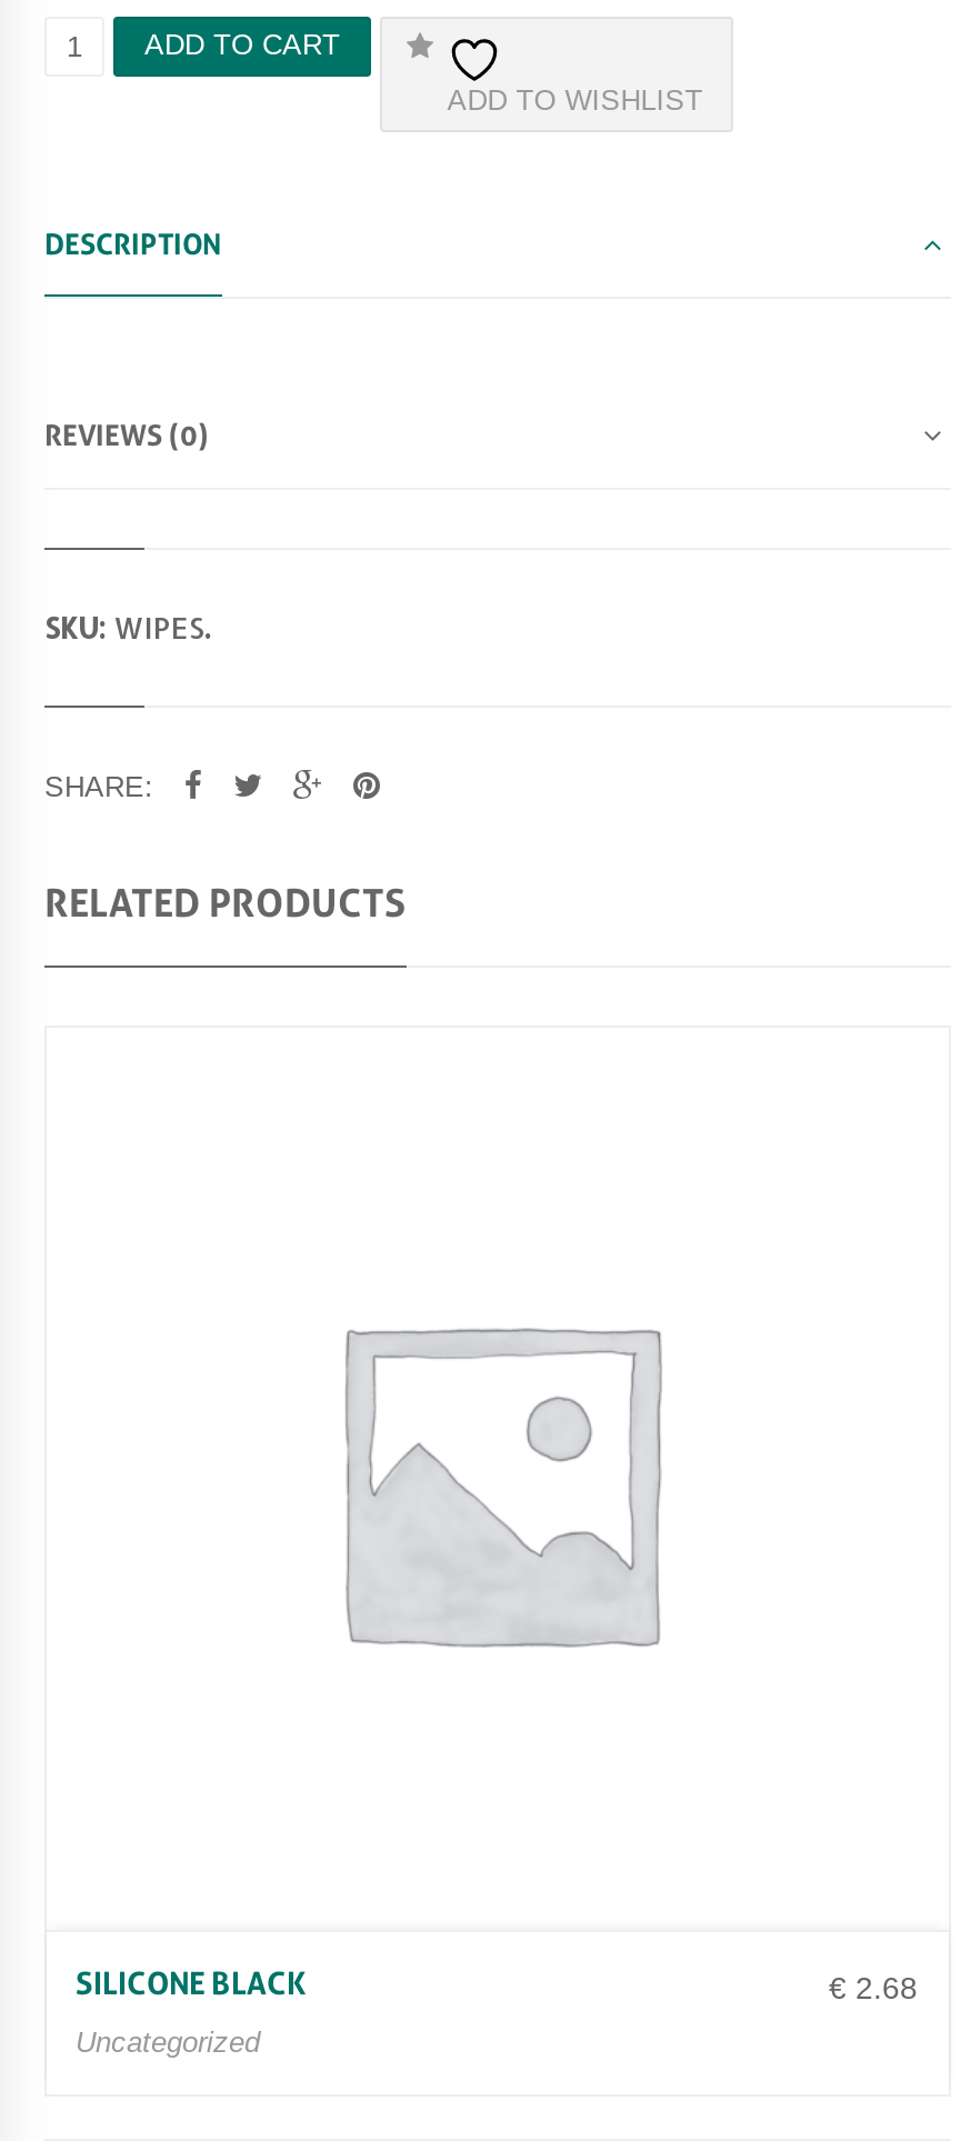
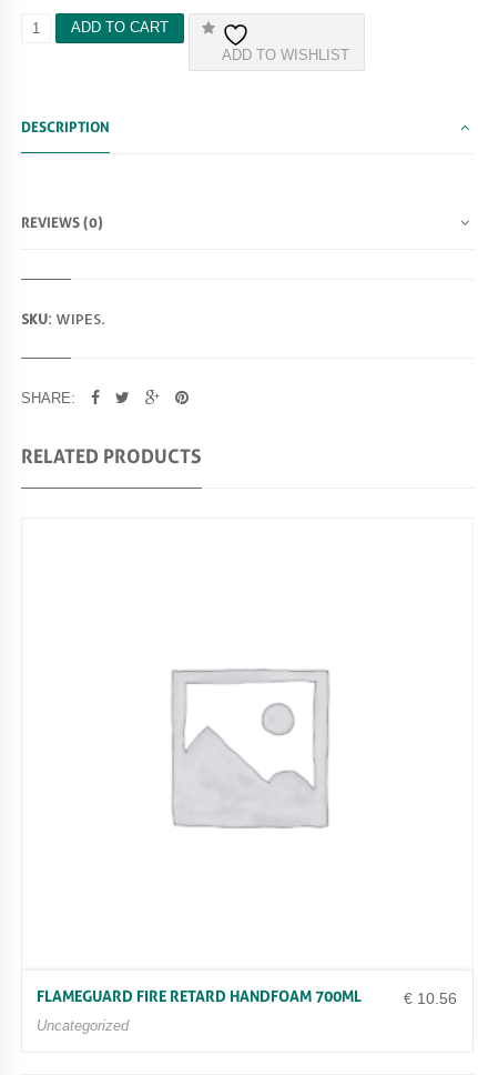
- €2.68
- SILICONE BLACK
+ €10.56
+ FLAMEGUARD FIRE RETARD HANDFOAM 700ML
